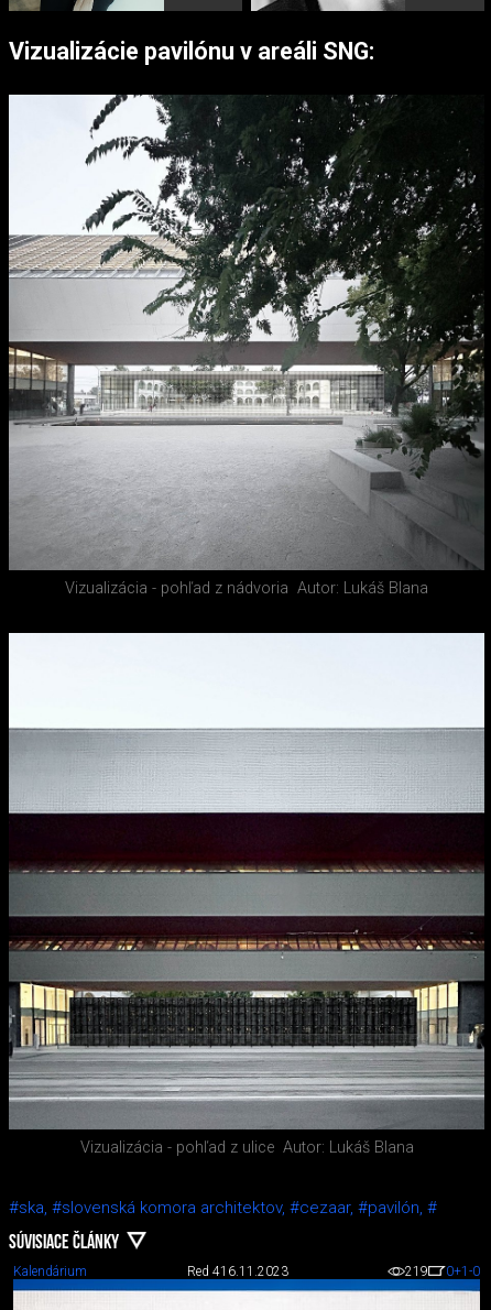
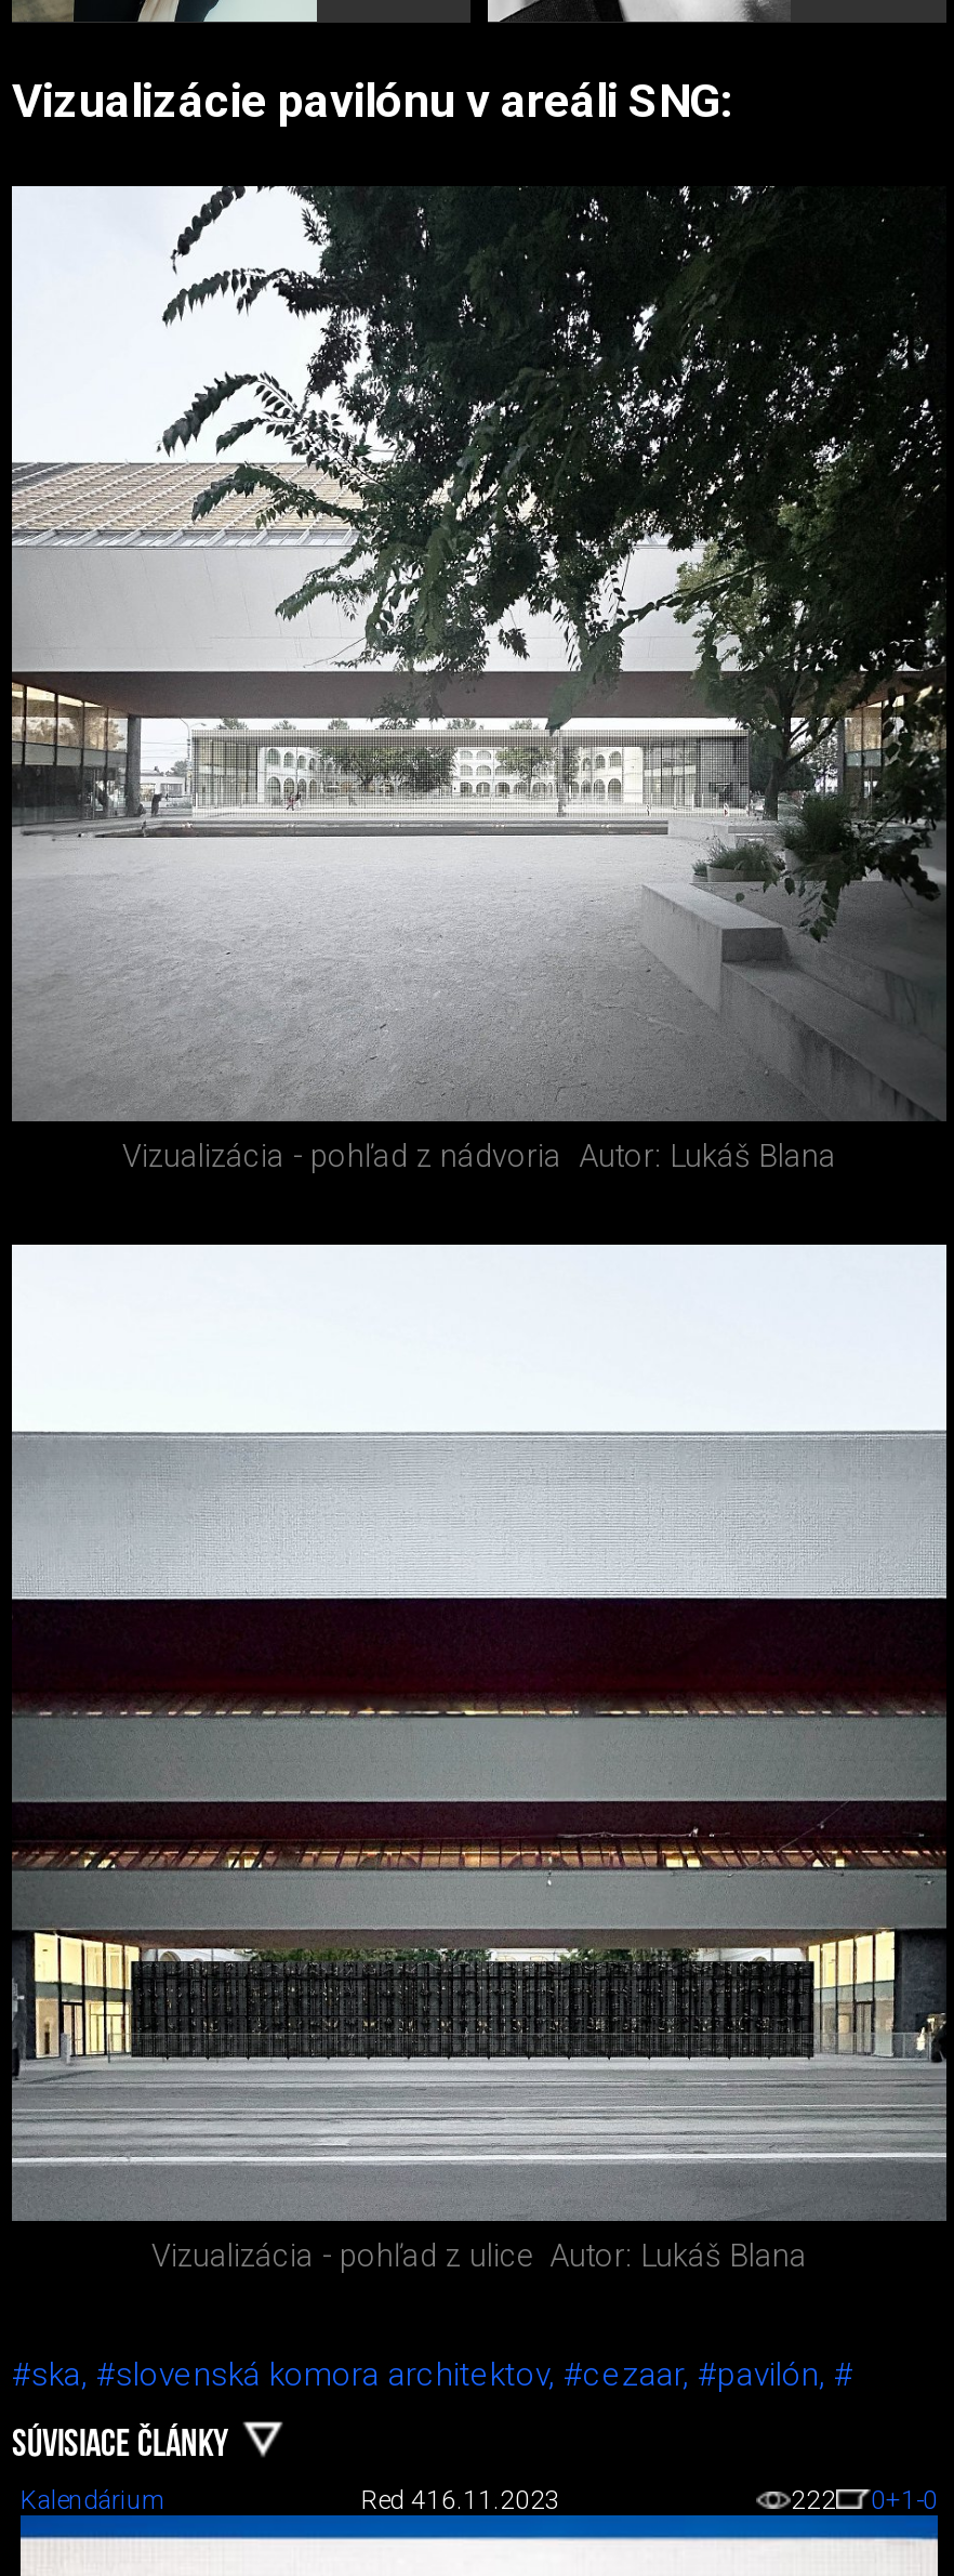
- 219 0+1 -0
+ 222 0+1 -0
